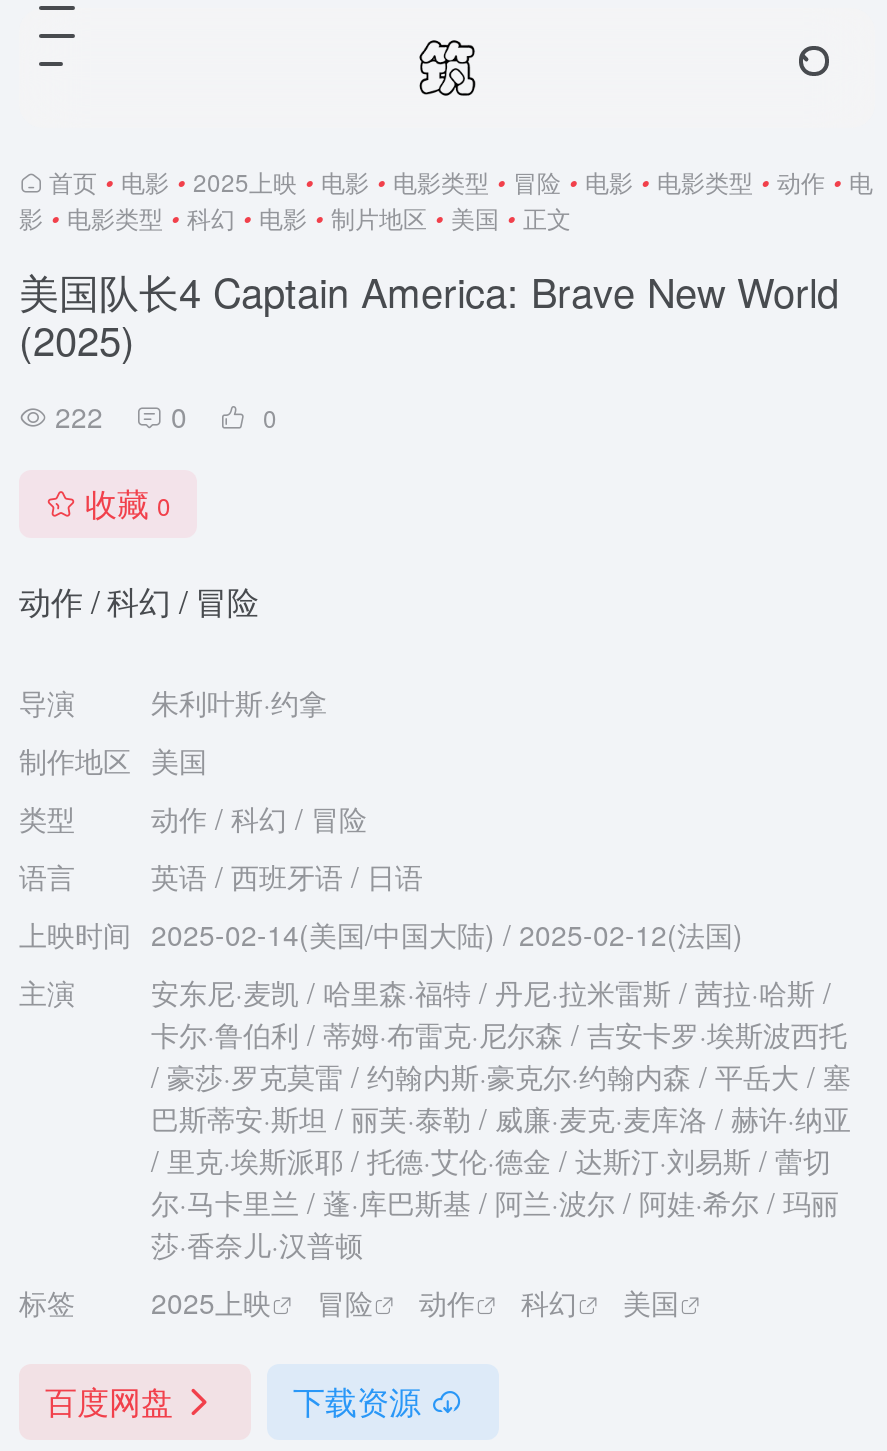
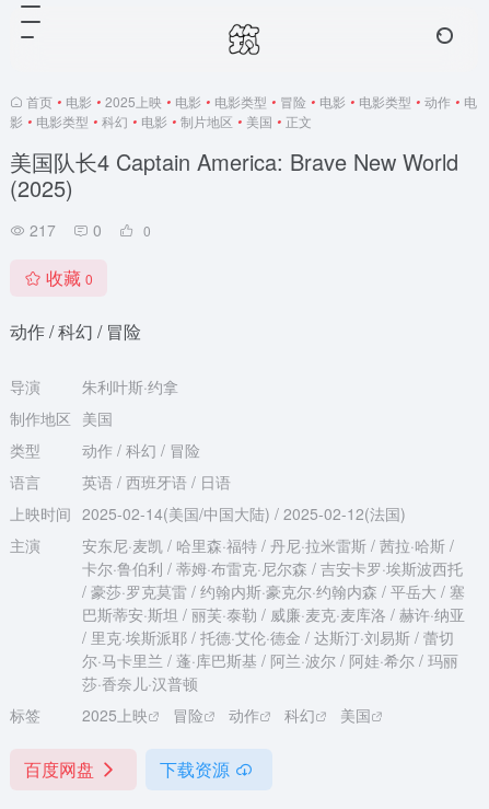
- 222 0
+ 217 0
